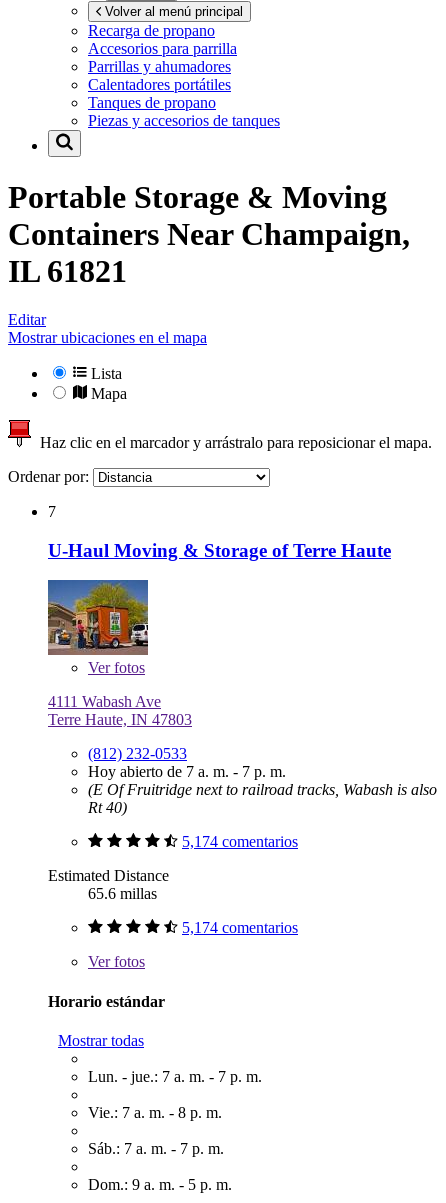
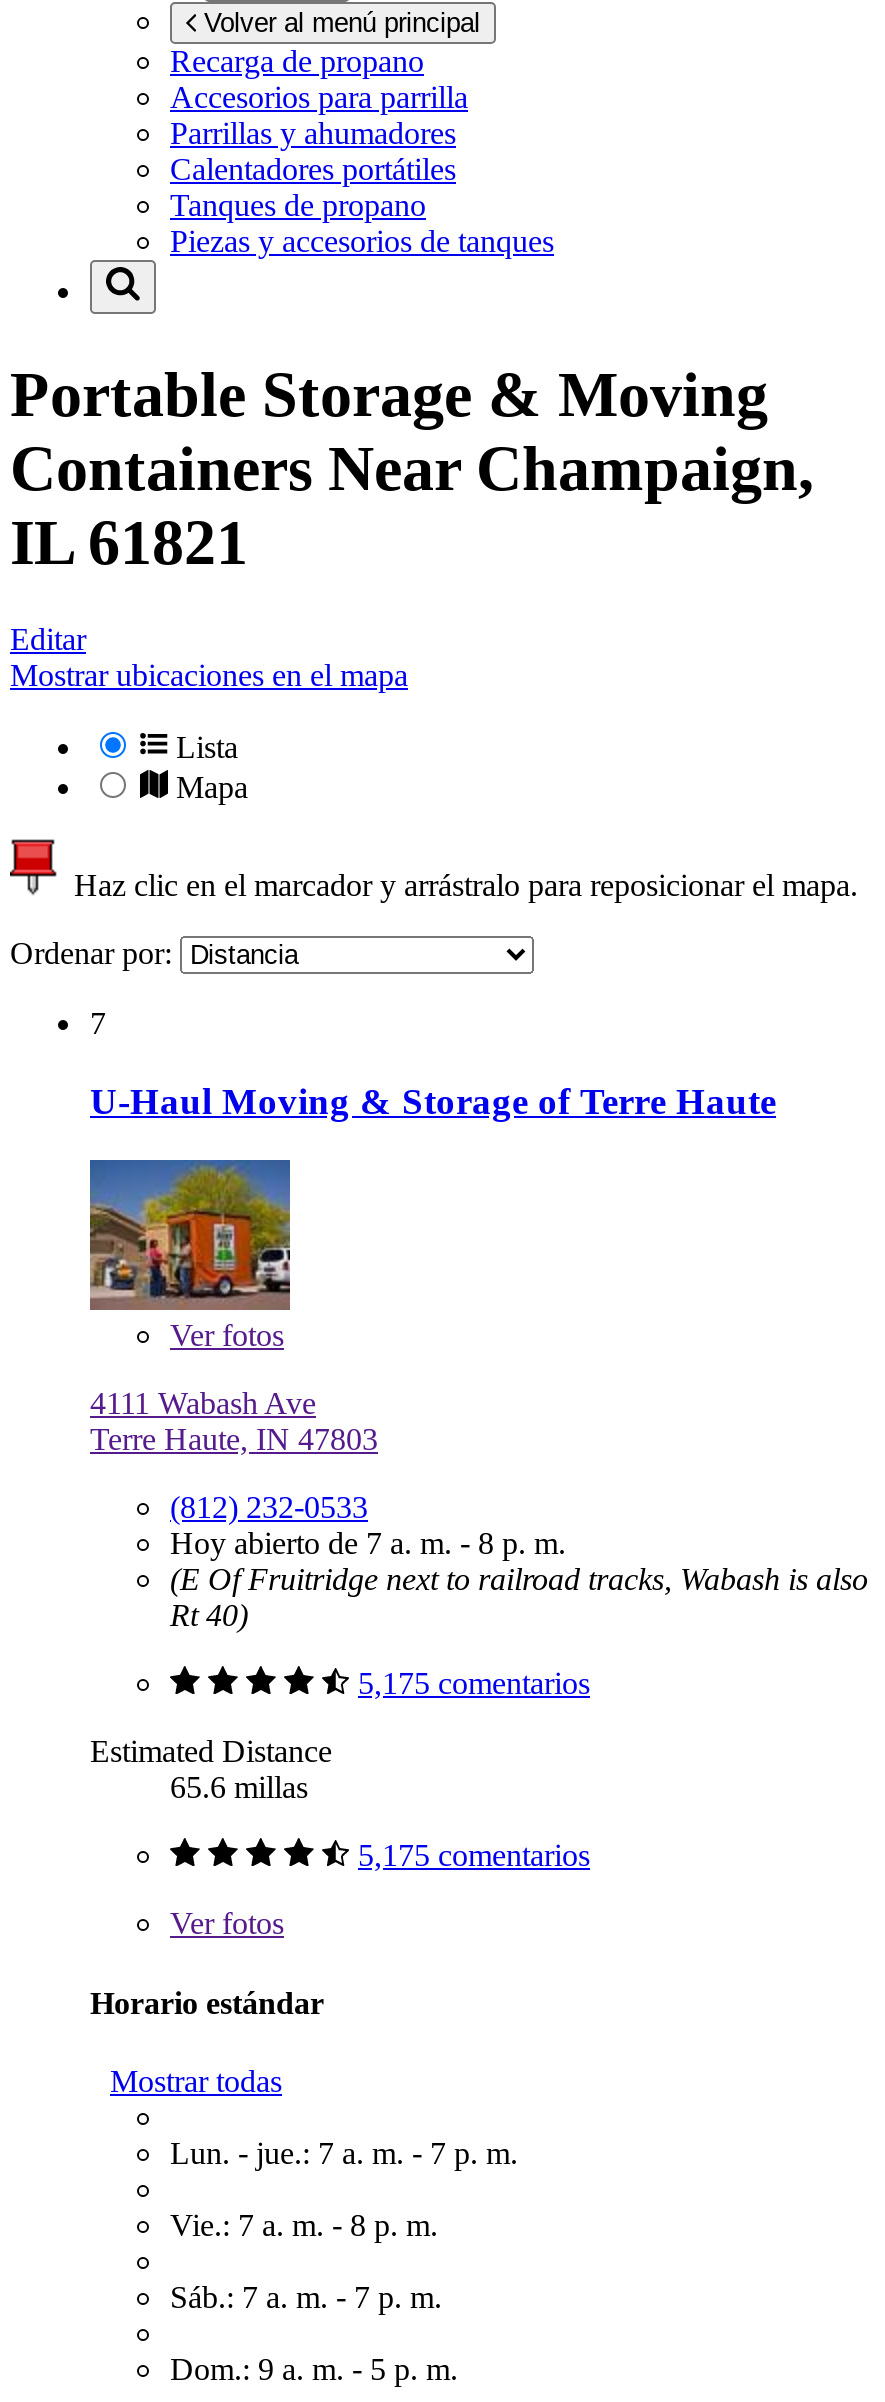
- Hoy abierto de 7 a. m. - 7 p. m.
+ Hoy abierto de 7 a. m. - 8 p. m.

- 5,174 comentarios
+ 5,175 comentarios

- 5,174 comentarios
+ 5,175 comentarios
